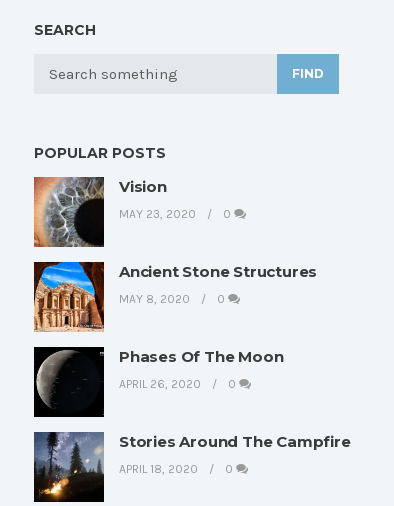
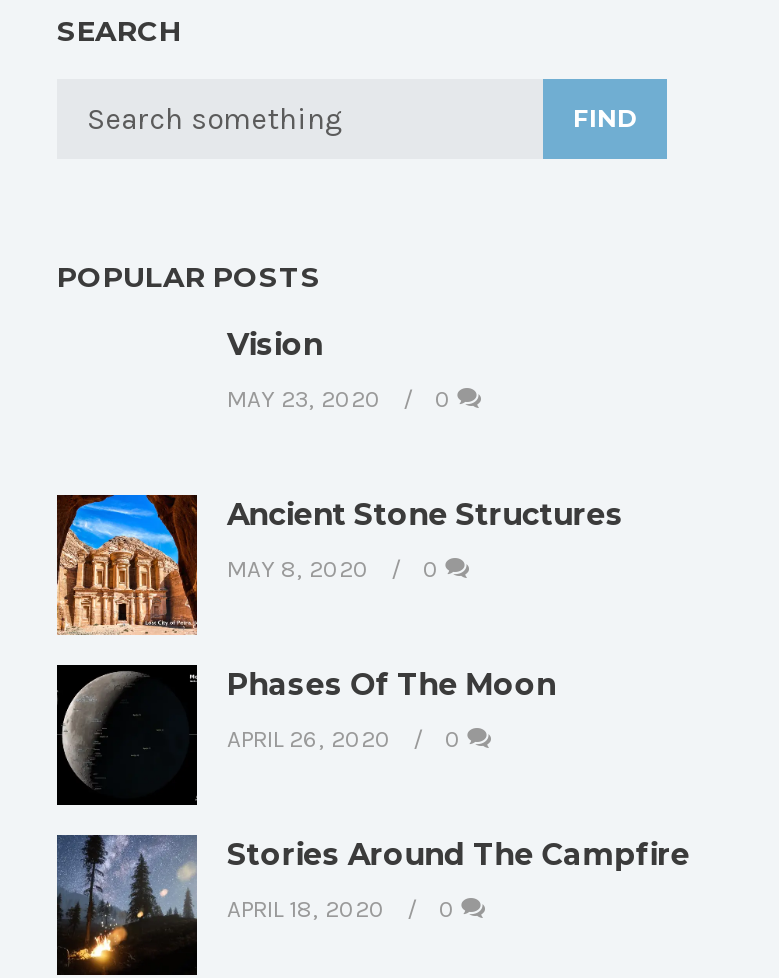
- [image]
